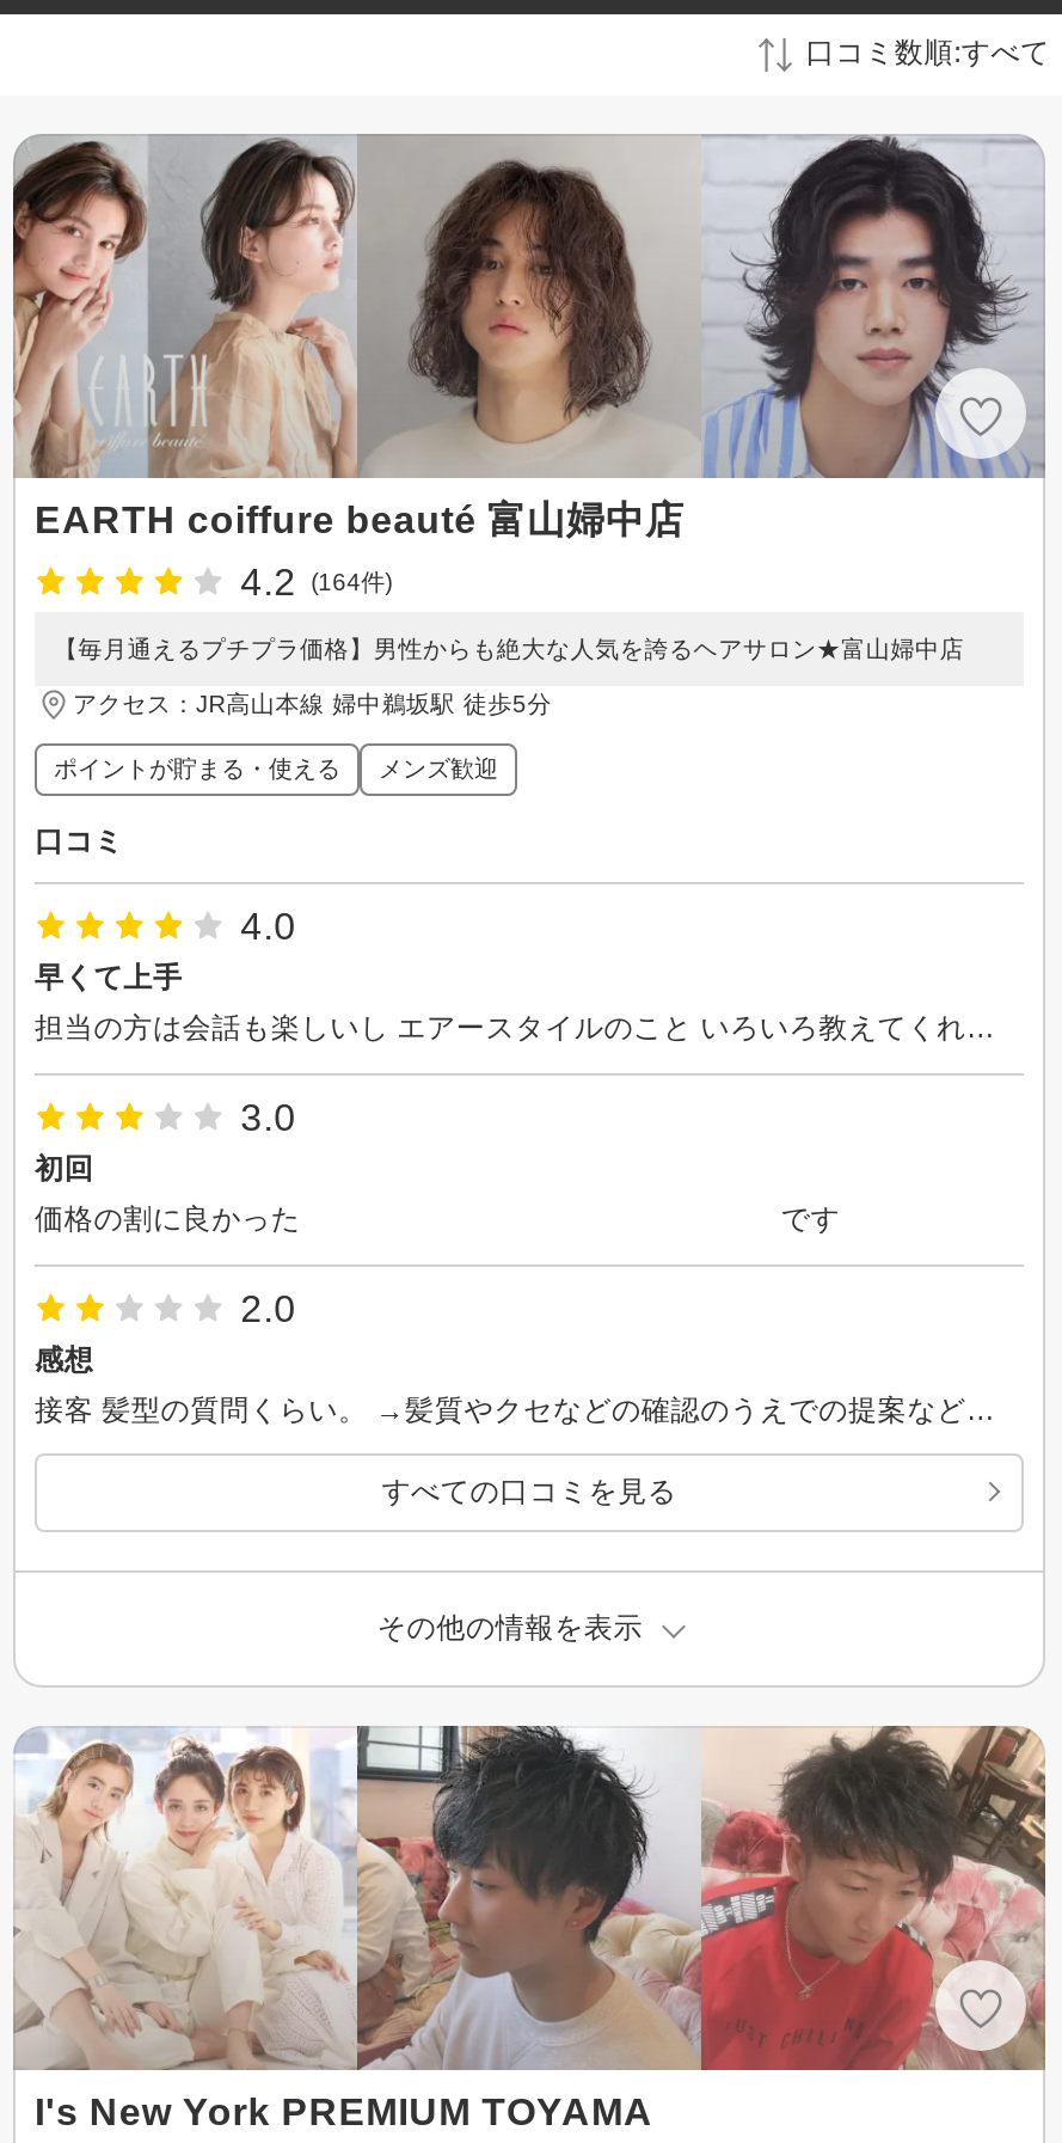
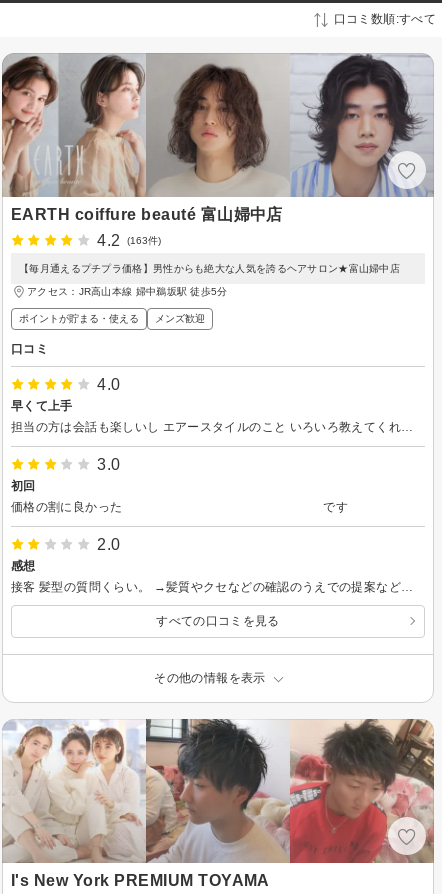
- 4.2 (164件)
+ 4.2 (163件)
